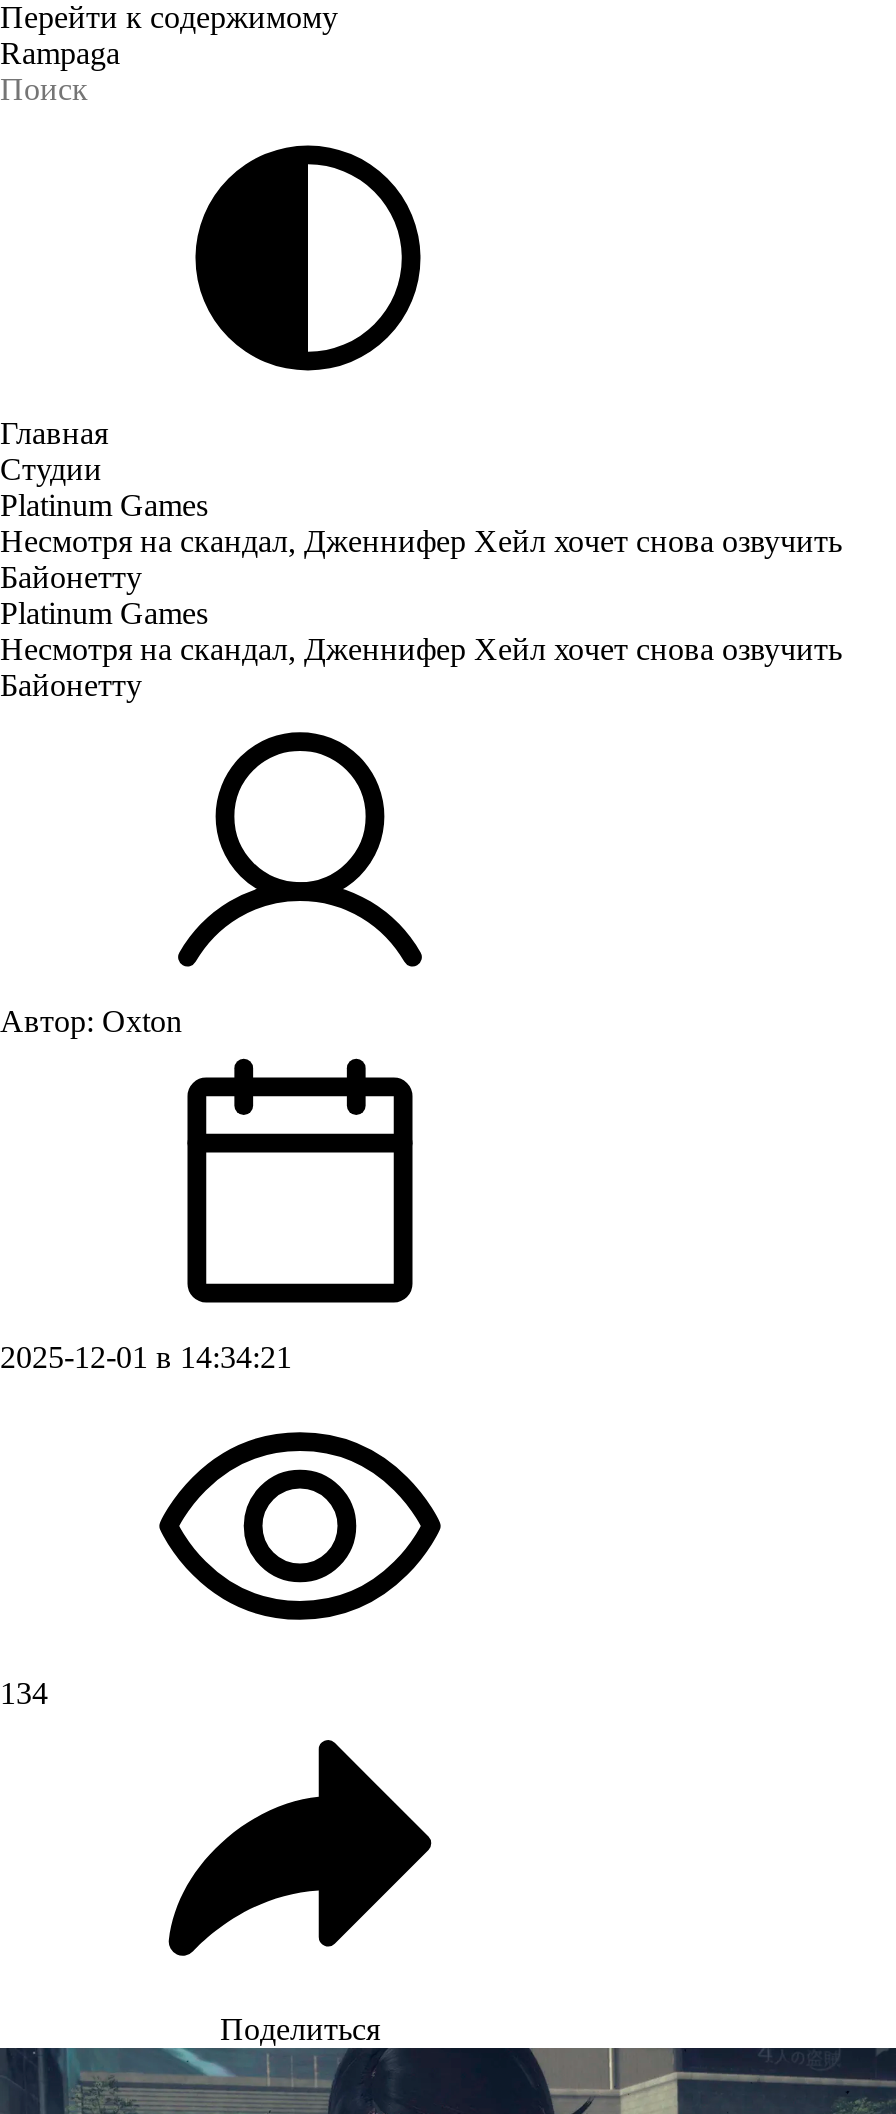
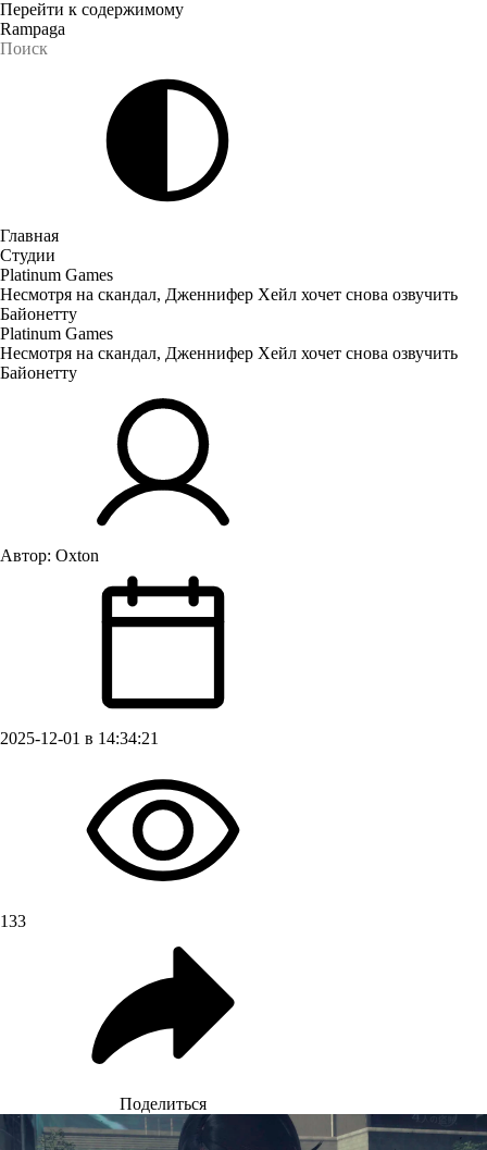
- 134
+ 133
